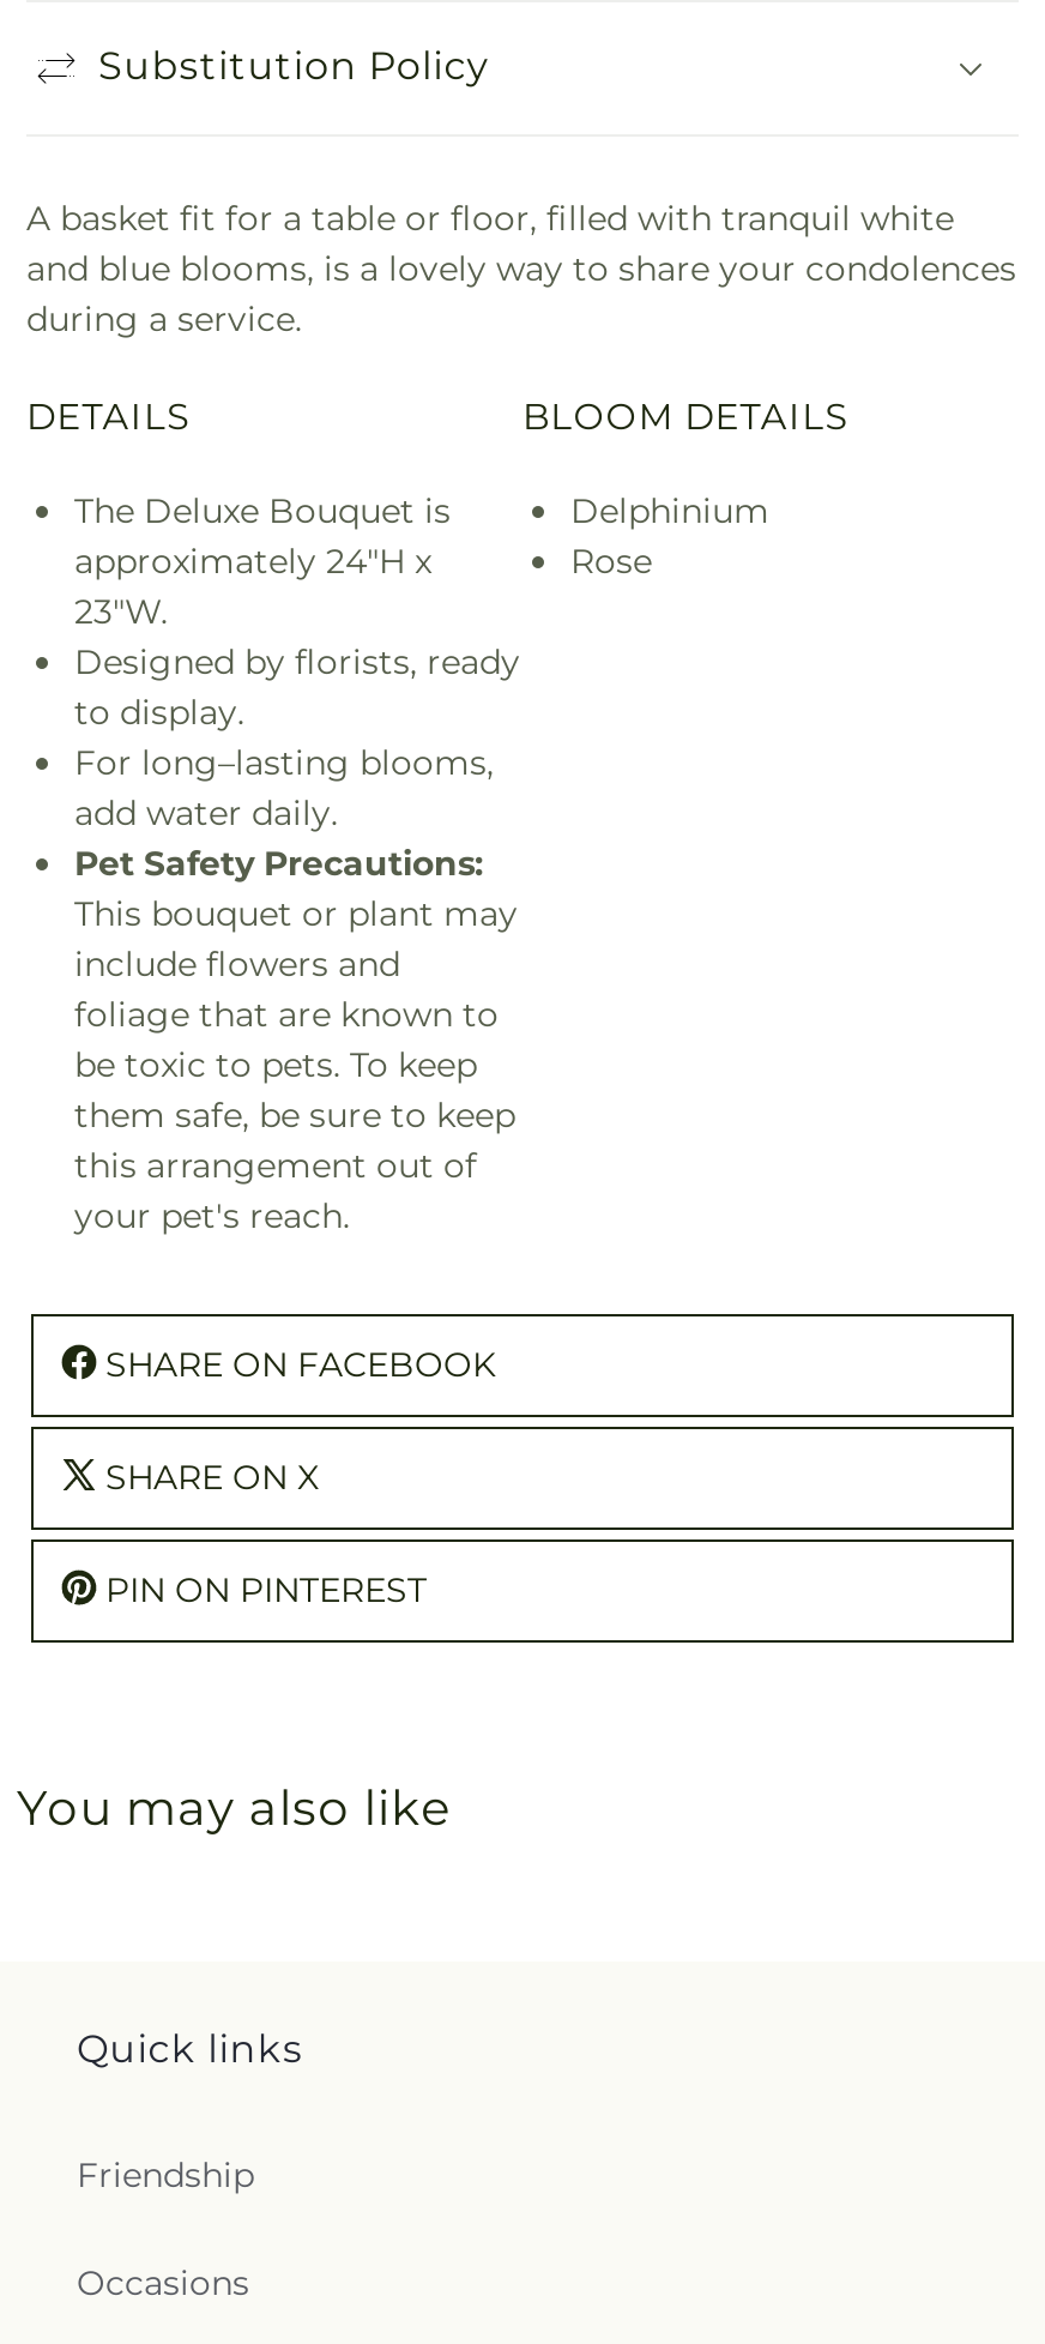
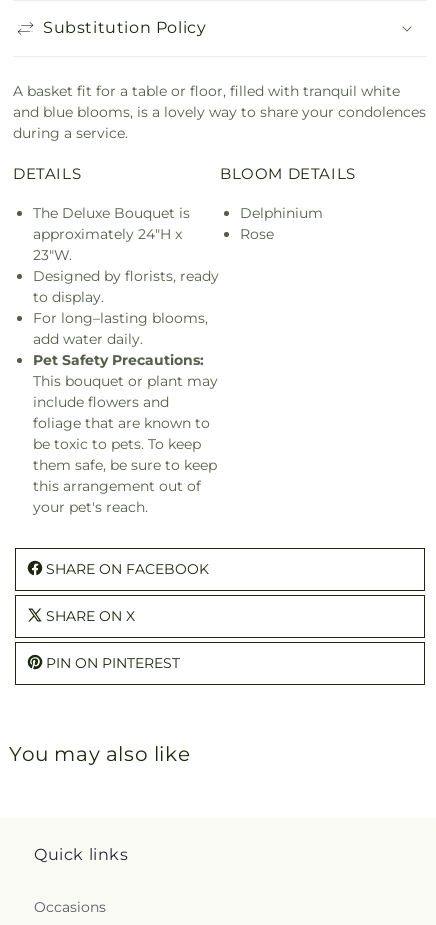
- Friendship
